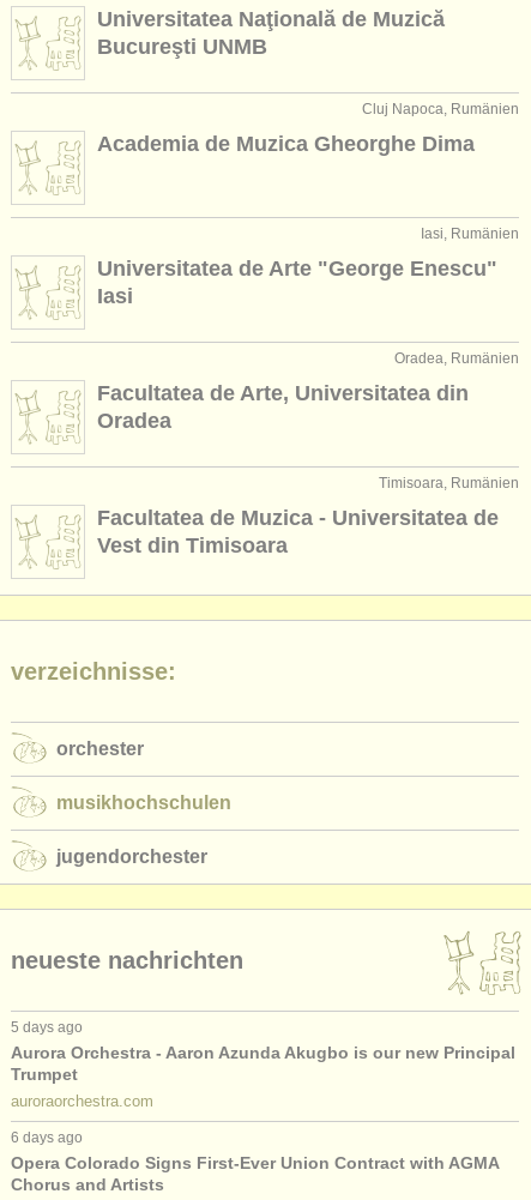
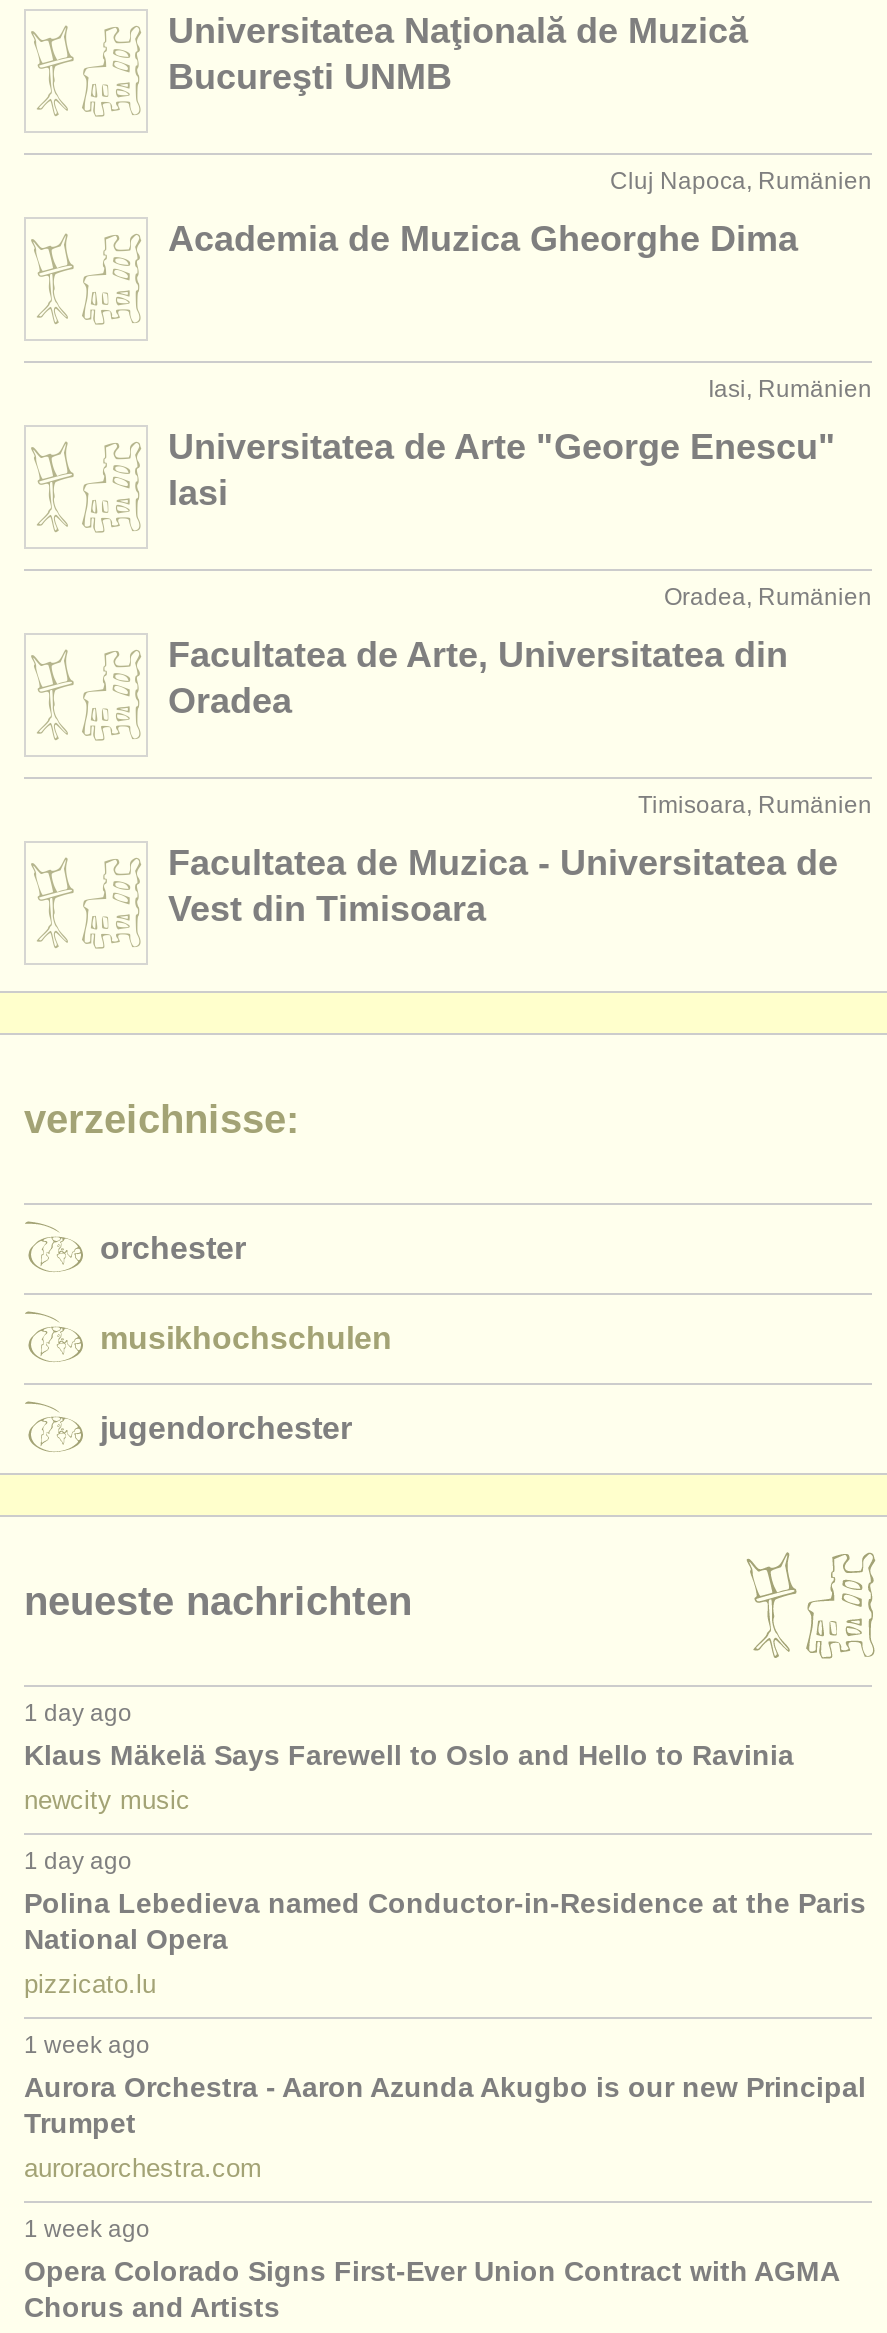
- 5 days ago
+ 1 day ago
+ Klaus Mäkelä Says Farewell to Oslo and Hello to Ravinia
+ newcity music
+ 1 day ago
+ Polina Lebedieva named Conductor-in-Residence at the Paris
+ National Opera
+ pizzicato.lu
+ 1 week ago

- 6 days ago
+ 1 week ago
